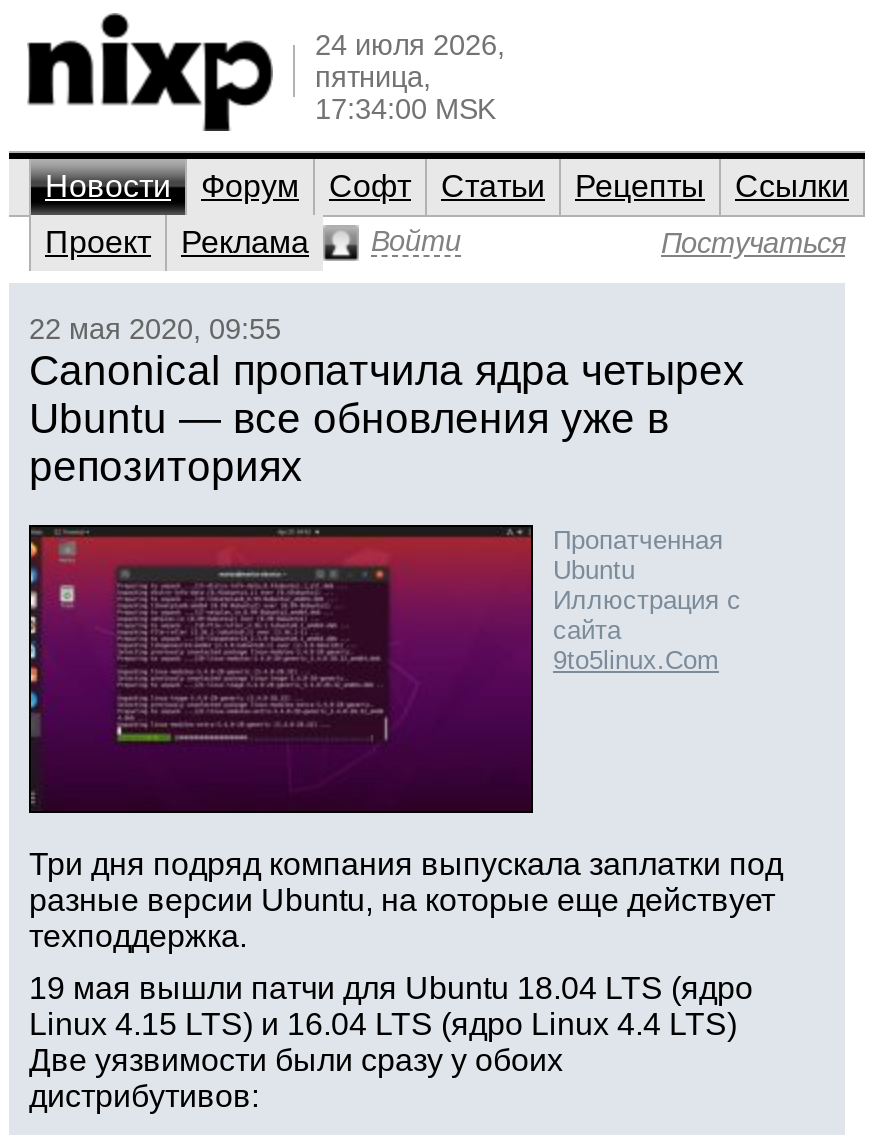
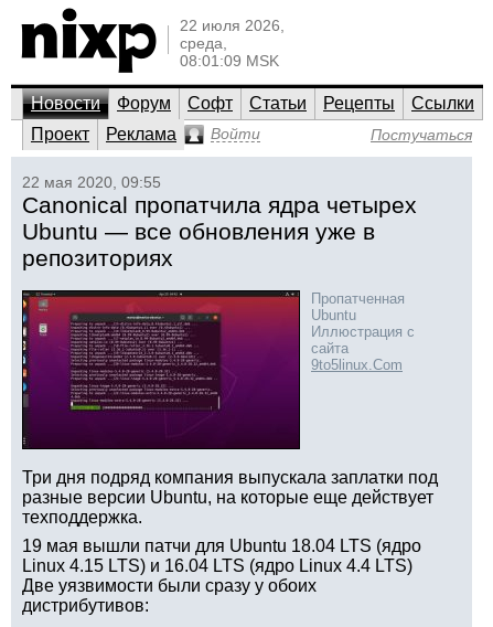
- 24 июля 2026,
- пятница,
- 17:34:00 MSK
+ 22 июля 2026,
+ среда,
+ 08:01:09 MSK
